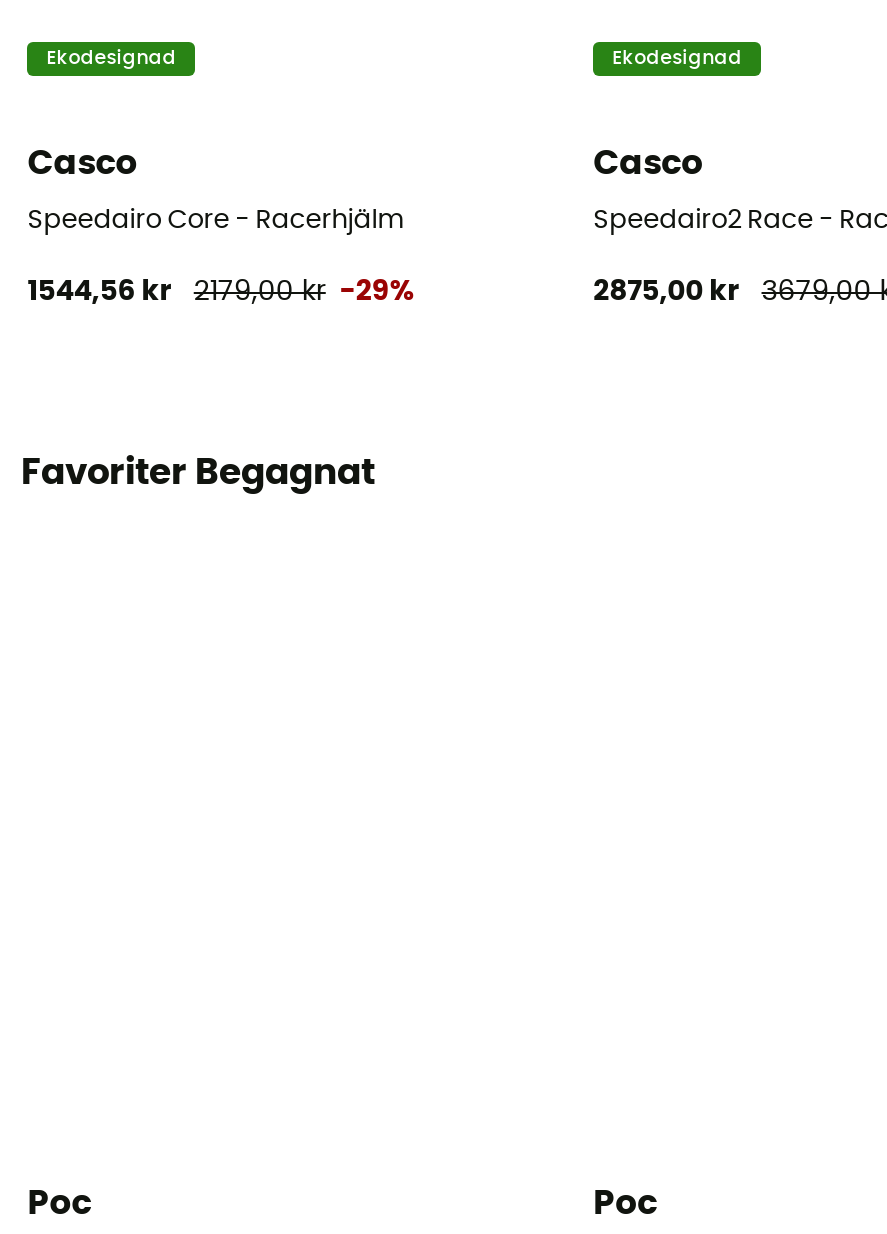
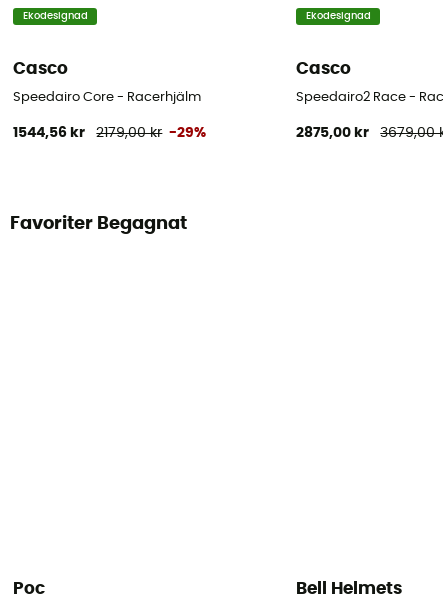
- Poc
+ Bell Helmets
